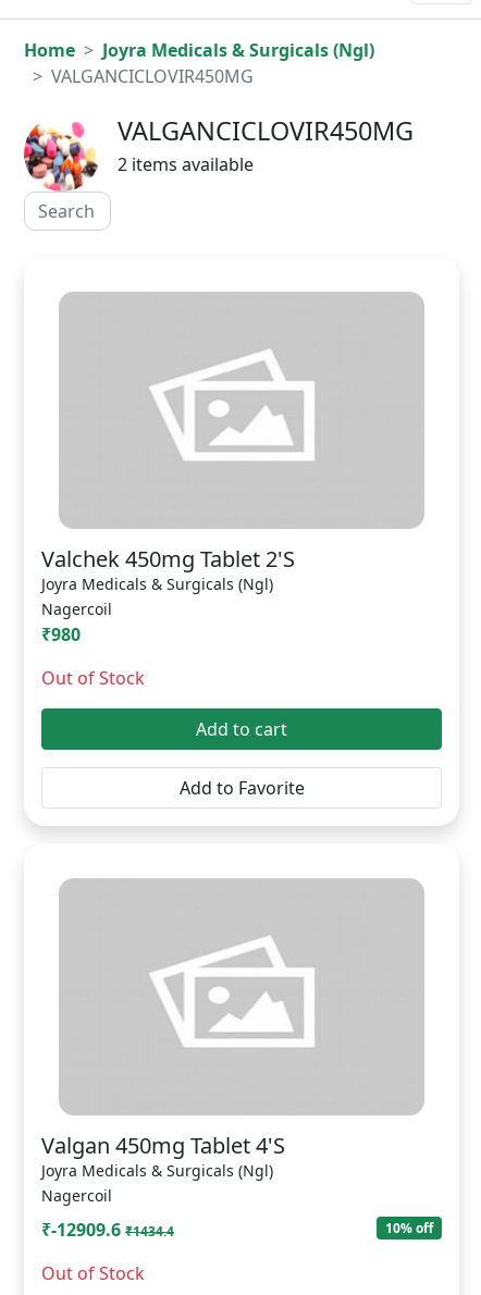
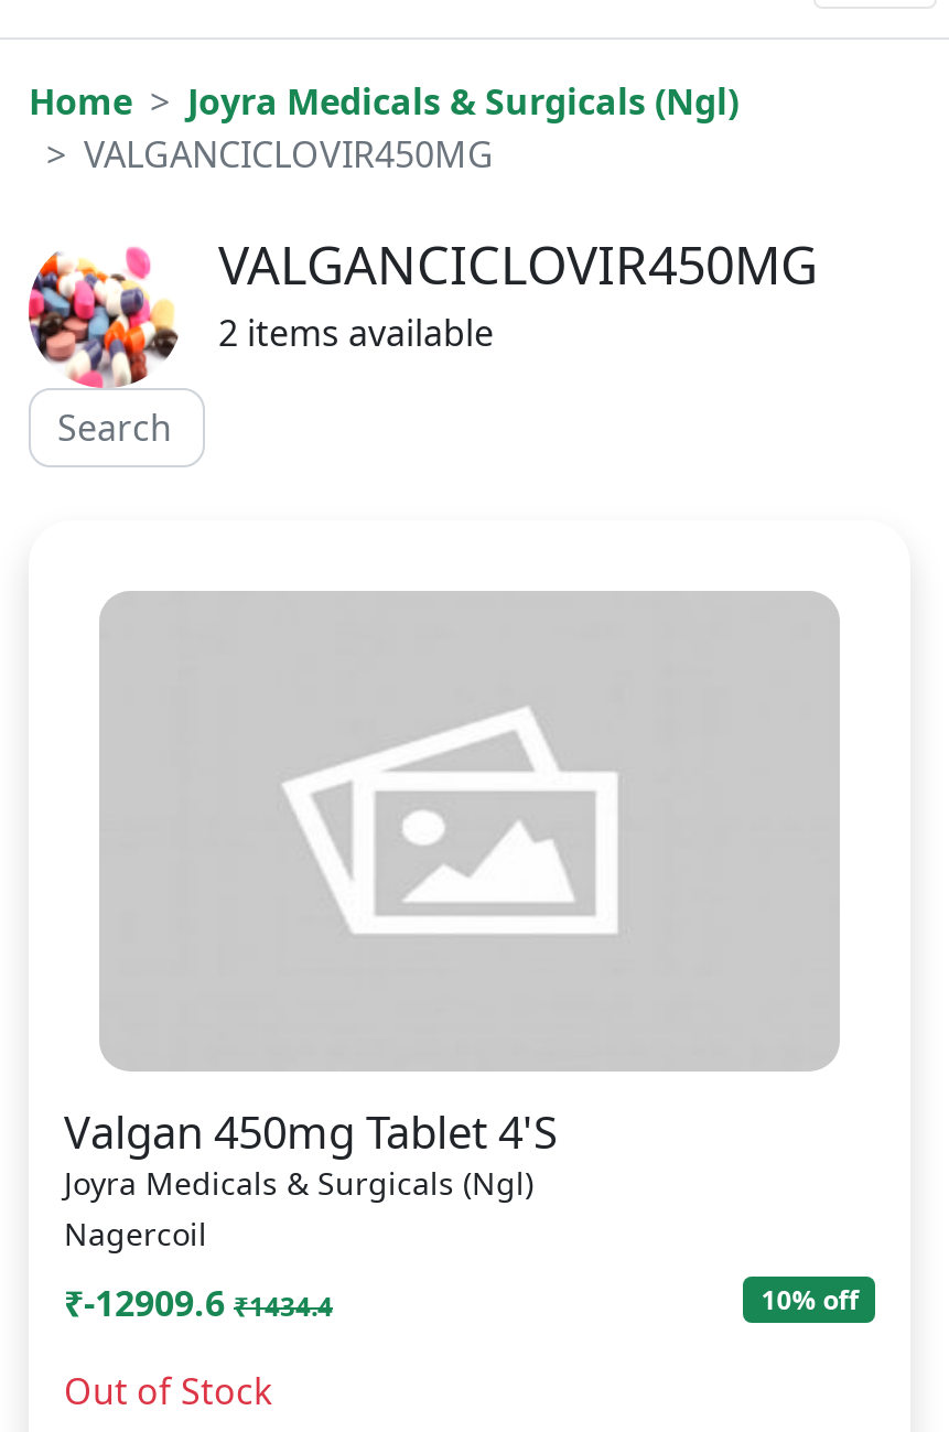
- Valchek 450mg Tablet 2'S
- Joyra Medicals & Surgicals (Ngl)
- Nagercoil
- ₹980
- Out of Stock
- Add to cart
- Add to Favorite
